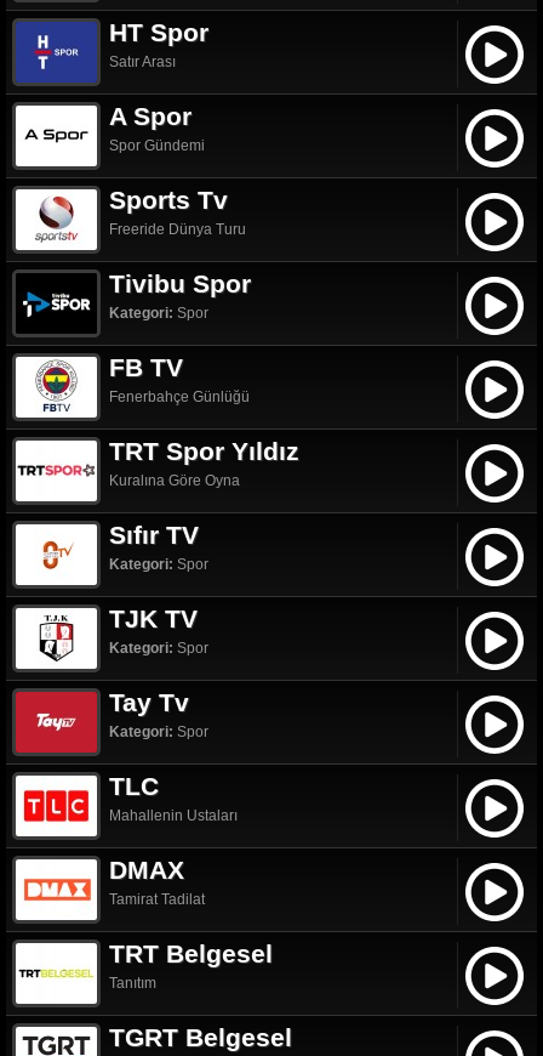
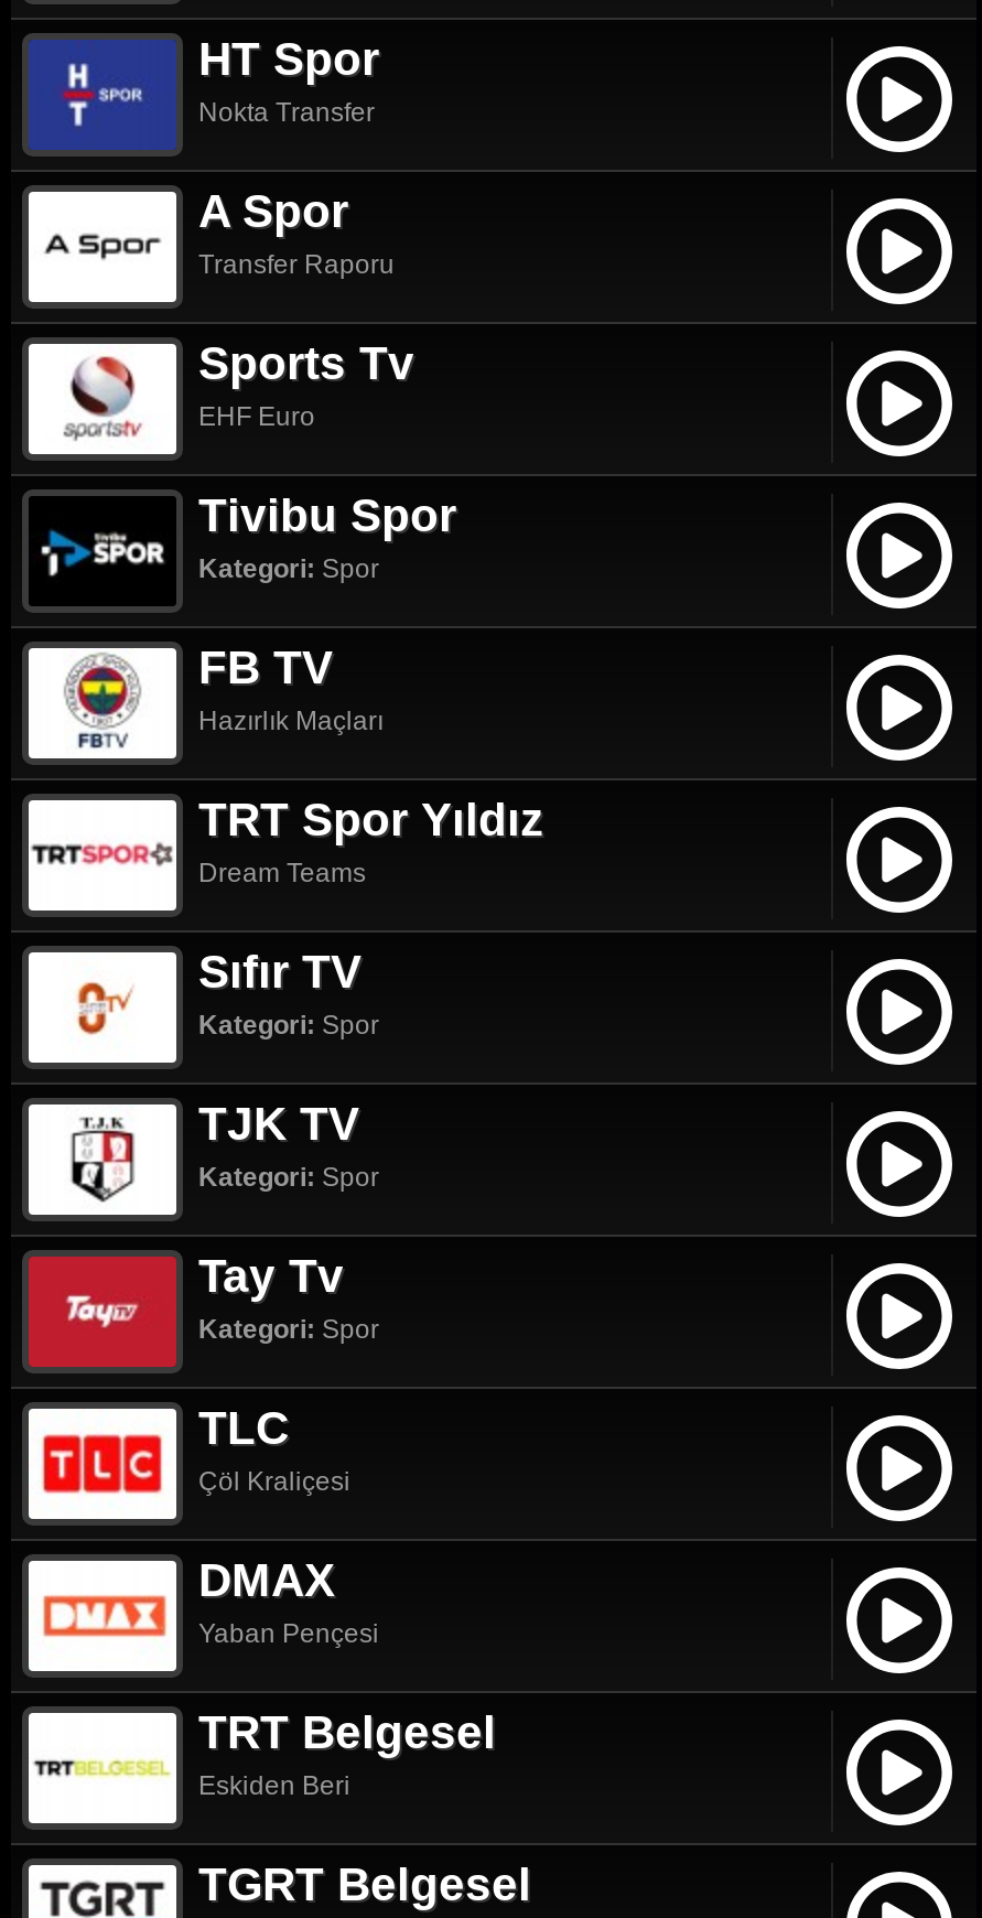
- Satır Arası
+ Nokta Transfer

- Spor Gündemi
+ Transfer Raporu

- Freeride Dünya Turu
+ EHF Euro

- Fenerbahçe Günlüğü
+ Hazırlık Maçları

- Kuralına Göre Oyna
+ Dream Teams

- Mahallenin Ustaları
+ Çöl Kraliçesi

- Tamirat Tadilat
+ Yaban Pençesi

- Tanıtım
+ Eskiden Beri
